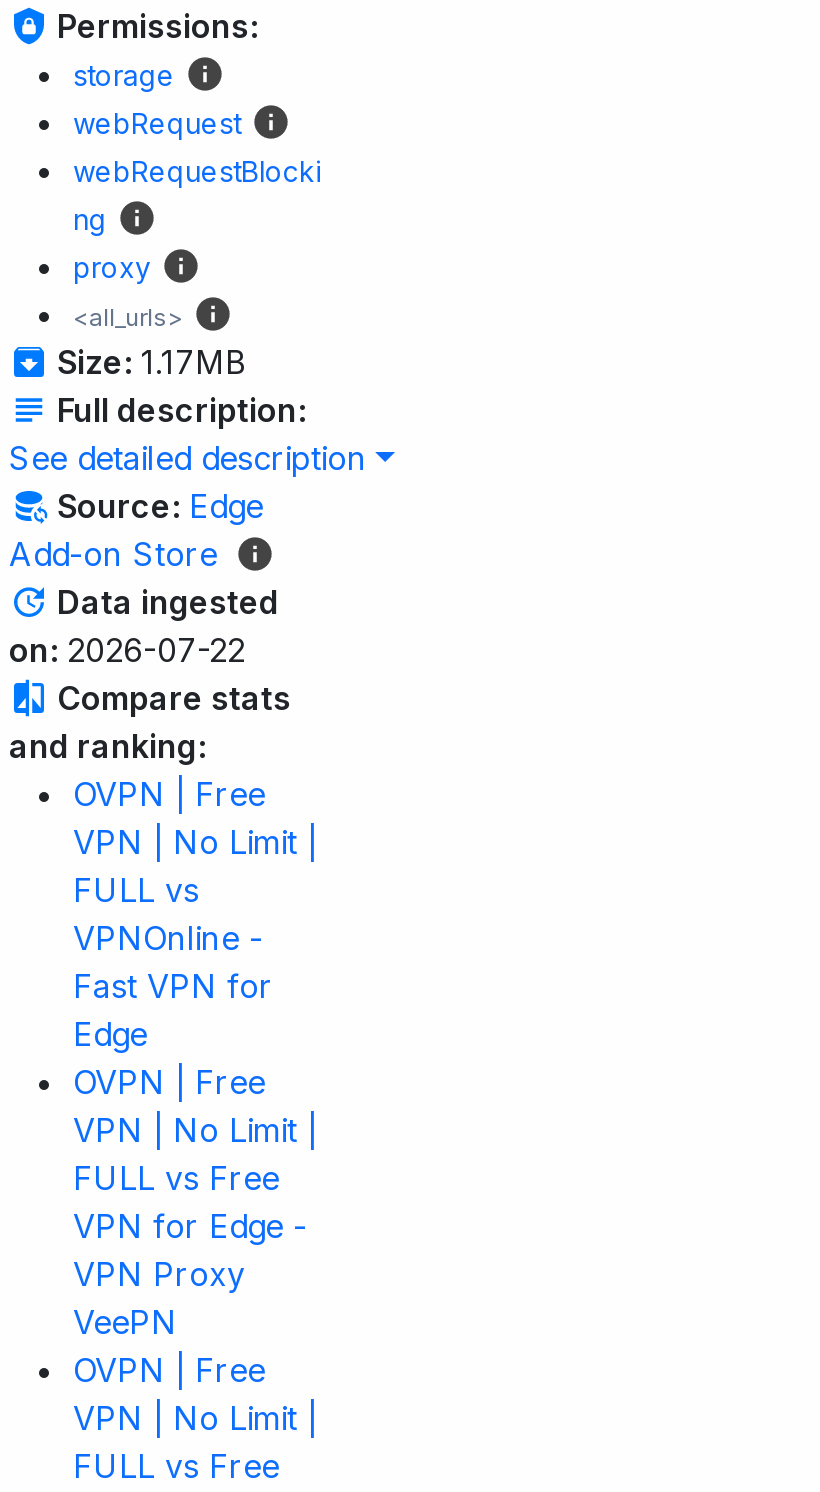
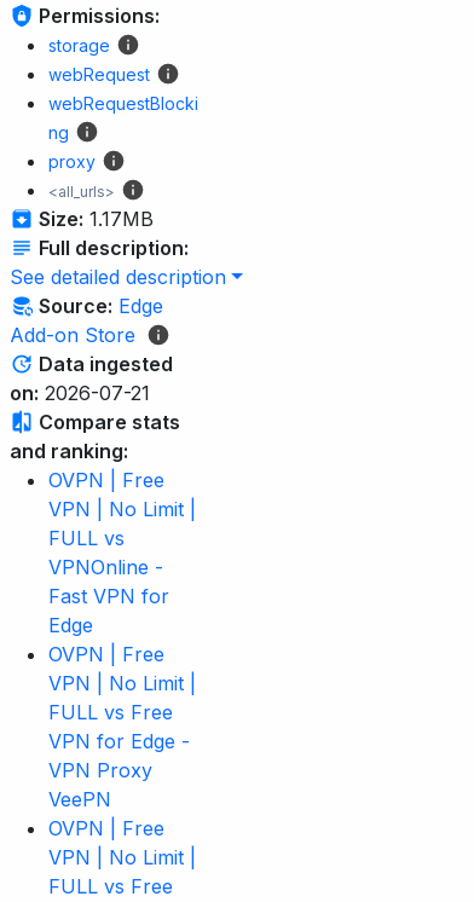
- on: 2026-07-22
+ on: 2026-07-21
